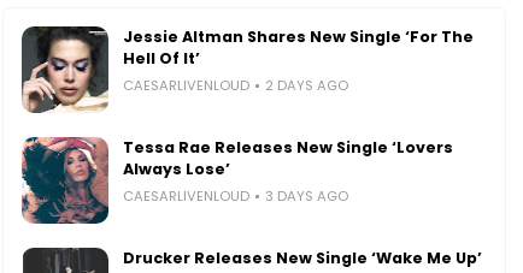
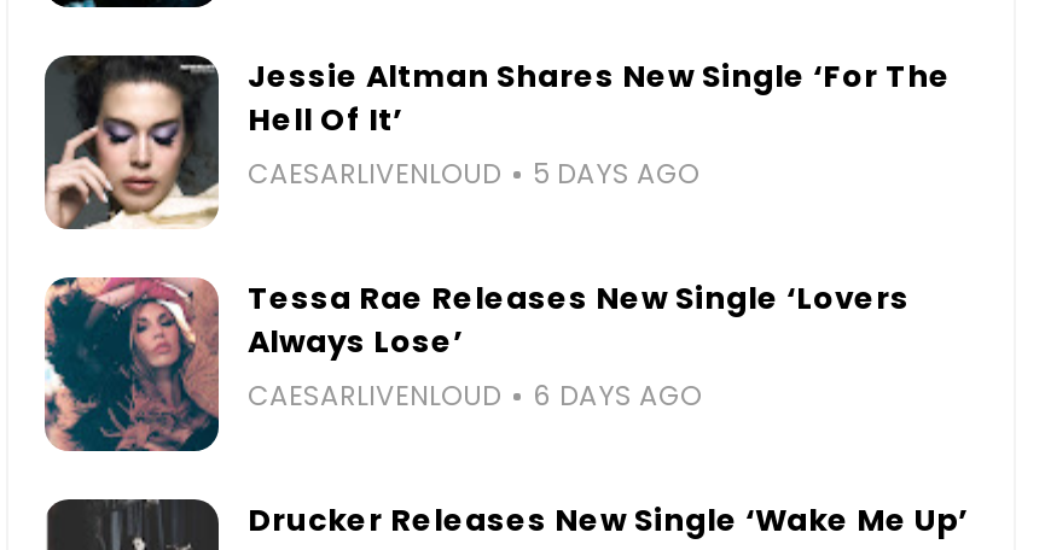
- CAESARLIVENLOUD 2 DAYS AGO
+ CAESARLIVENLOUD 5 DAYS AGO

- CAESARLIVENLOUD 3 DAYS AGO
+ CAESARLIVENLOUD 6 DAYS AGO
